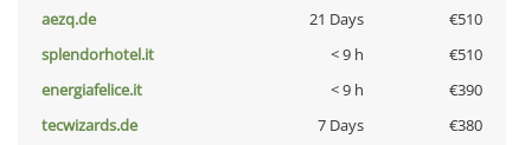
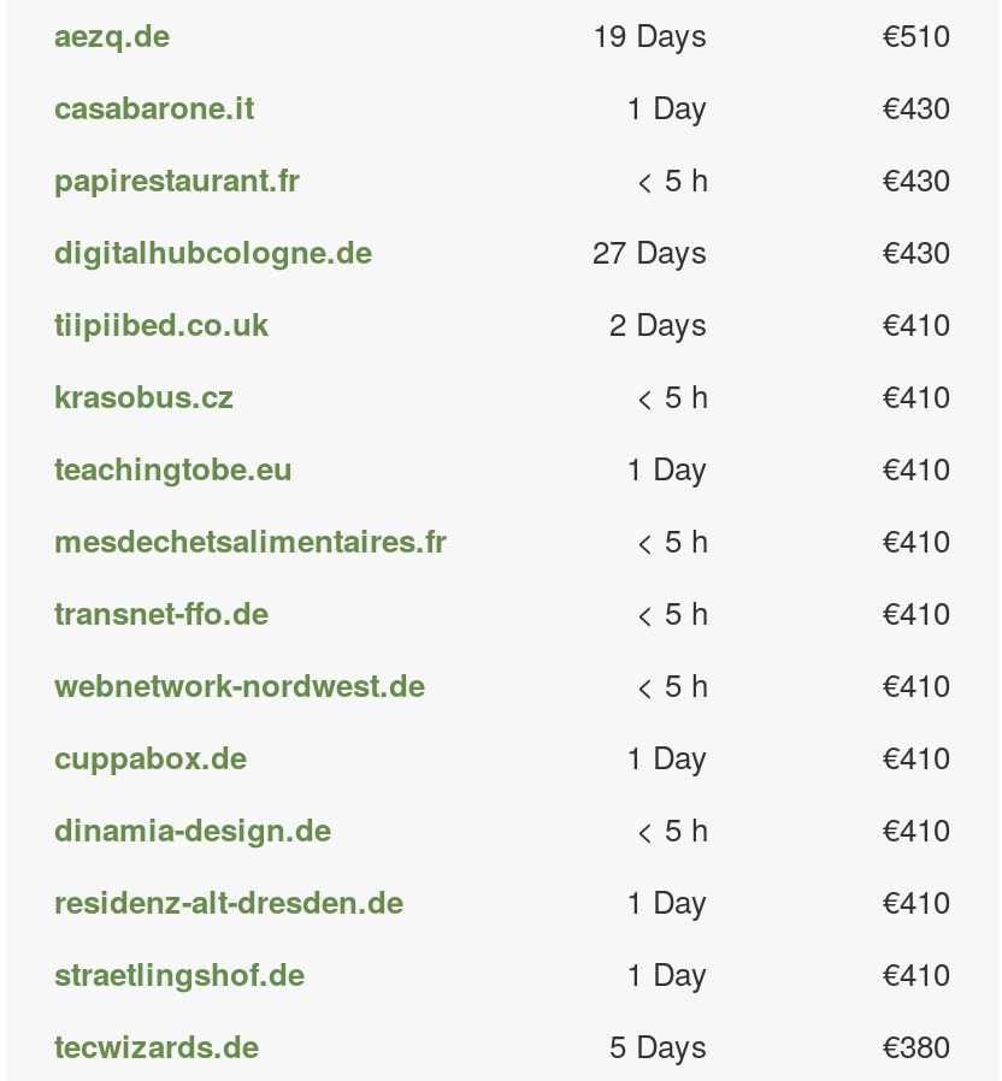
- 21 Days
+ 19 Days

- splendorhotel.it
- < 9 h
- €510
- energiafelice.it
- < 9 h
- €390
+ casabarone.it
+ 1 Day
+ €430
+ papirestaurant.fr
+ < 5 h
+ €430
+ digitalhubcologne.de
+ 27 Days
+ €430
+ tiipiibed.co.uk
+ 2 Days
+ €410
+ krasobus.cz
+ < 5 h
+ €410
+ teachingtobe.eu
+ 1 Day
+ €410
+ mesdechetsalimentaires.fr
+ < 5 h
+ €410
+ transnet-ffo.de
+ < 5 h
+ €410
+ webnetwork-nordwest.de
+ < 5 h
+ €410
+ cuppabox.de
+ 1 Day
+ €410
+ dinamia-design.de
+ < 5 h
+ €410
+ residenz-alt-dresden.de
+ 1 Day
+ €410
+ straetlingshof.de
+ 1 Day
+ €410

- 7 Days
+ 5 Days
